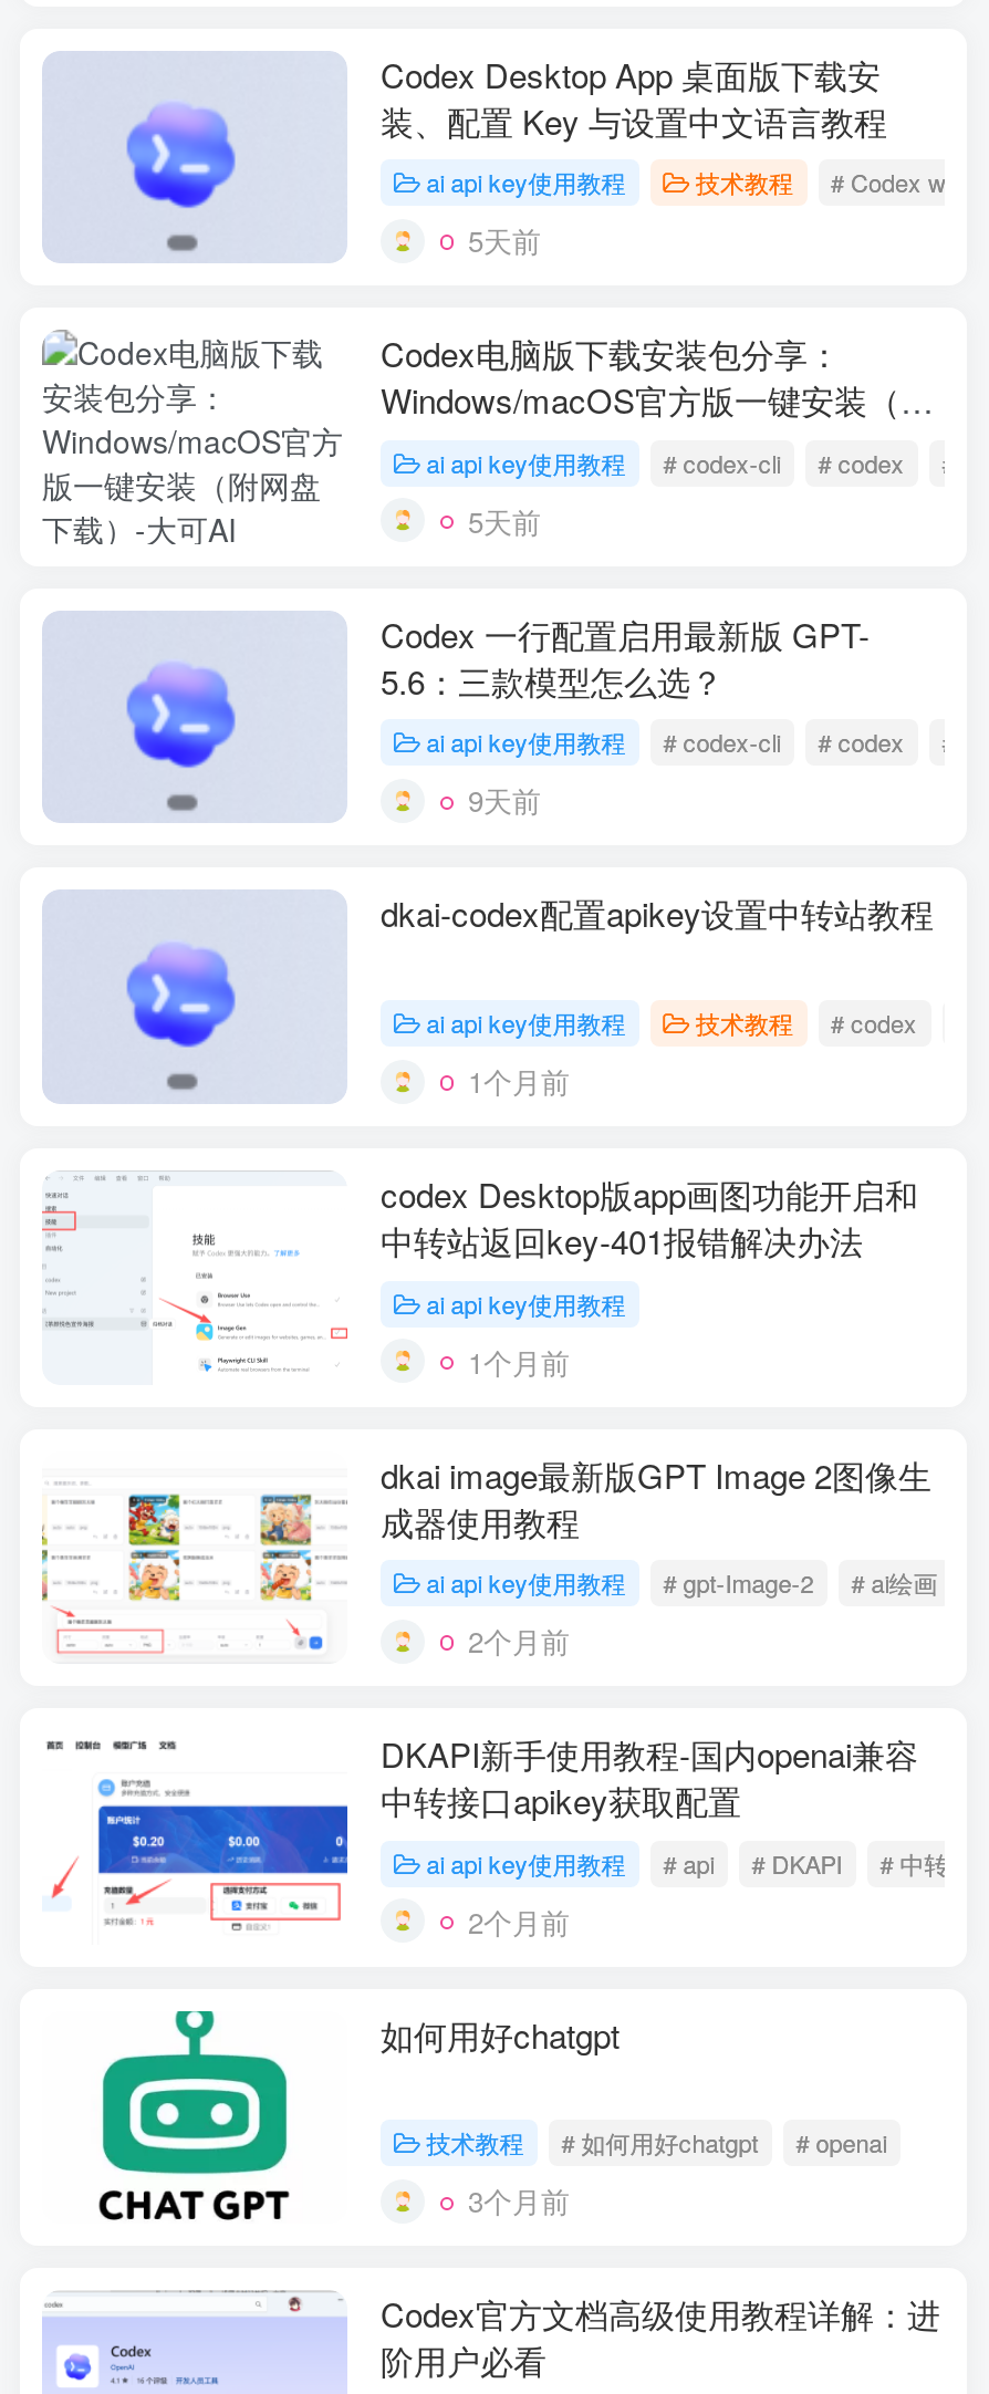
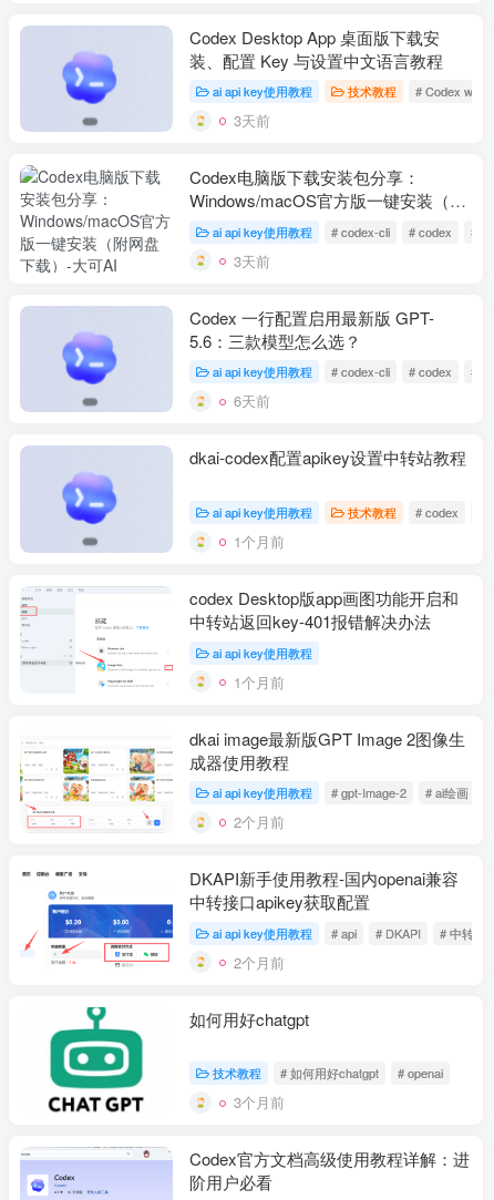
- 5天前
+ 3天前

- 5天前
+ 3天前

- 9天前
+ 6天前
